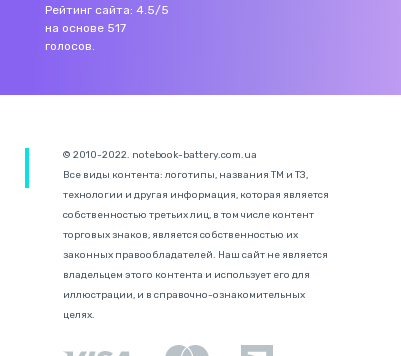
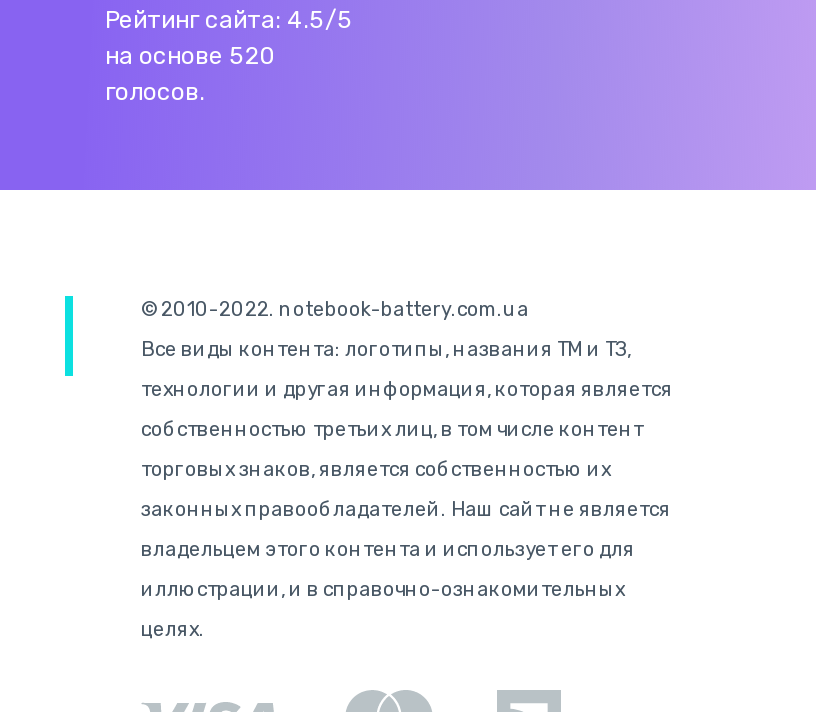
- на основе 517
+ на основе 520
